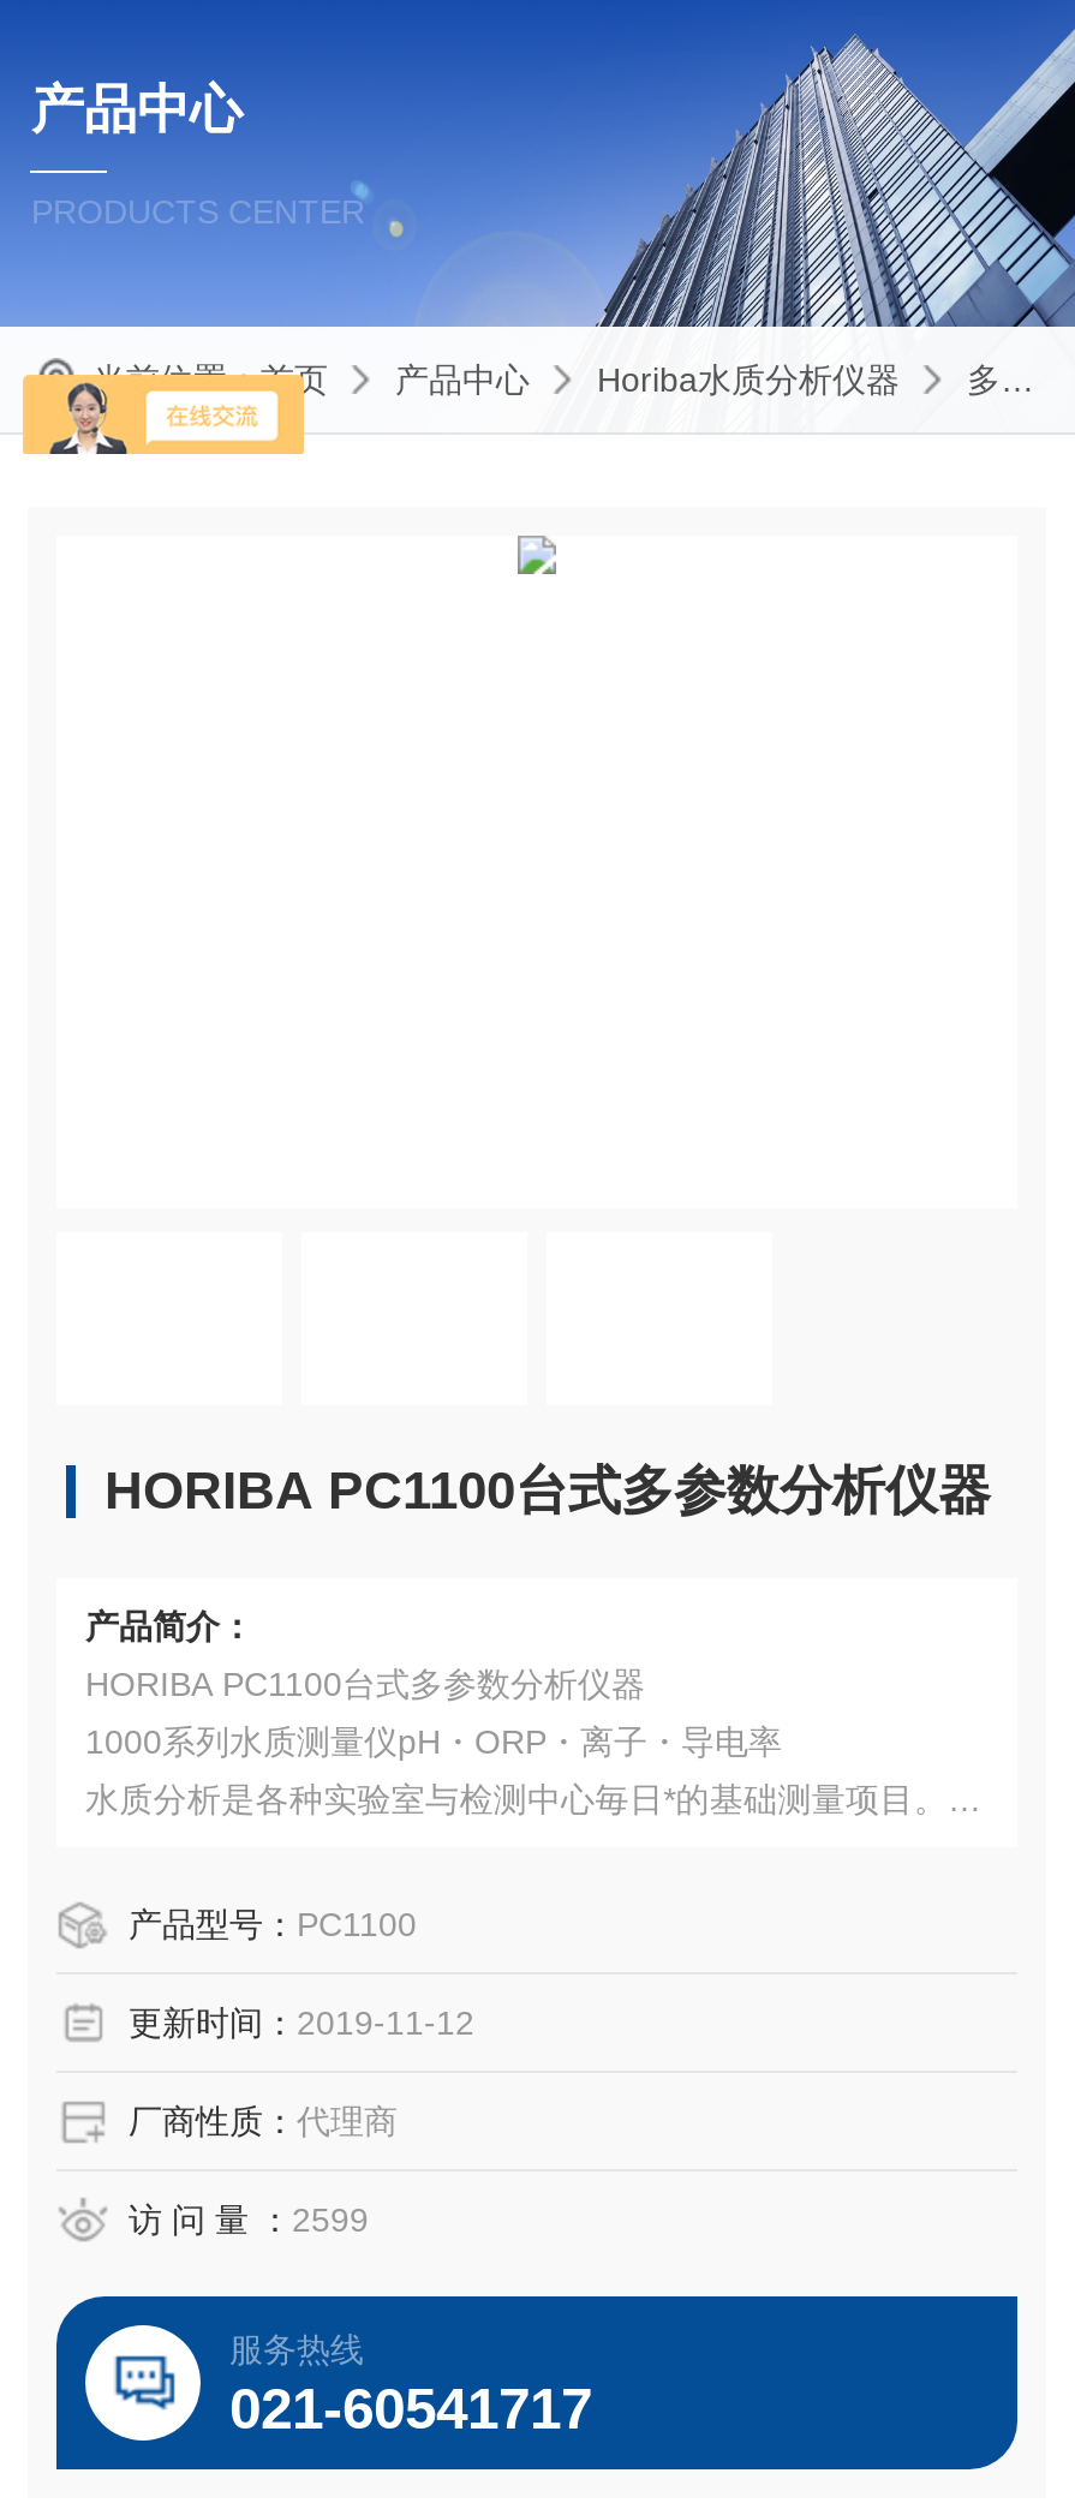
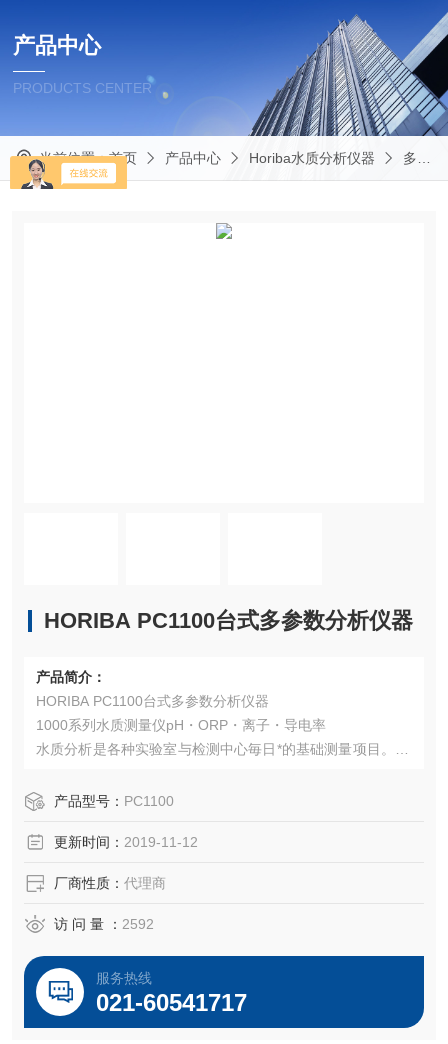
- 访 问 量 ：2599
+ 访 问 量 ：2592
